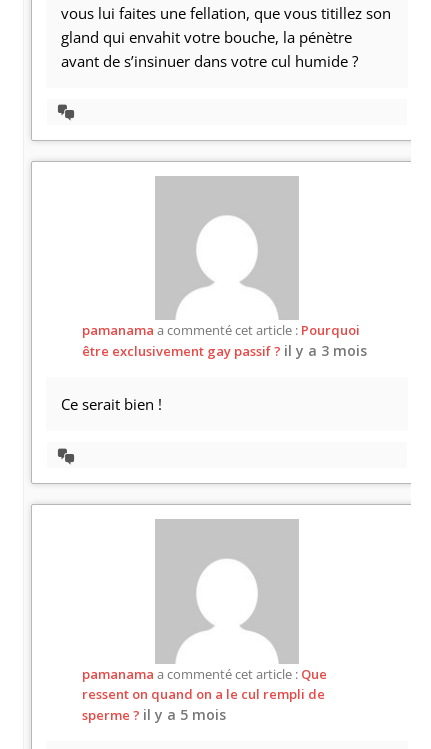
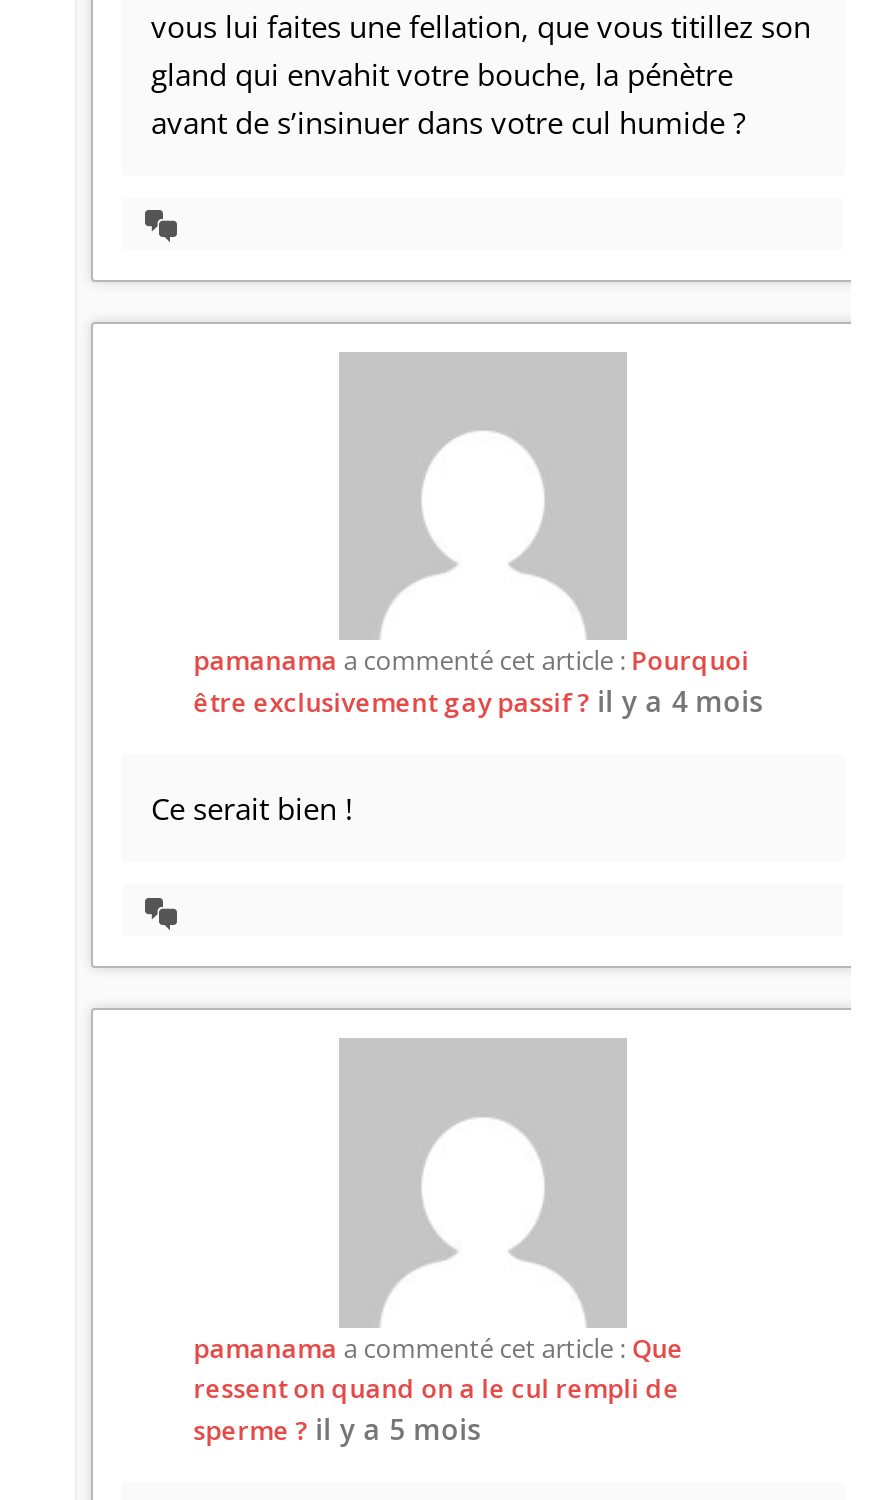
- être exclusivement gay passif ? il y a 3 mois
+ être exclusivement gay passif ? il y a 4 mois
